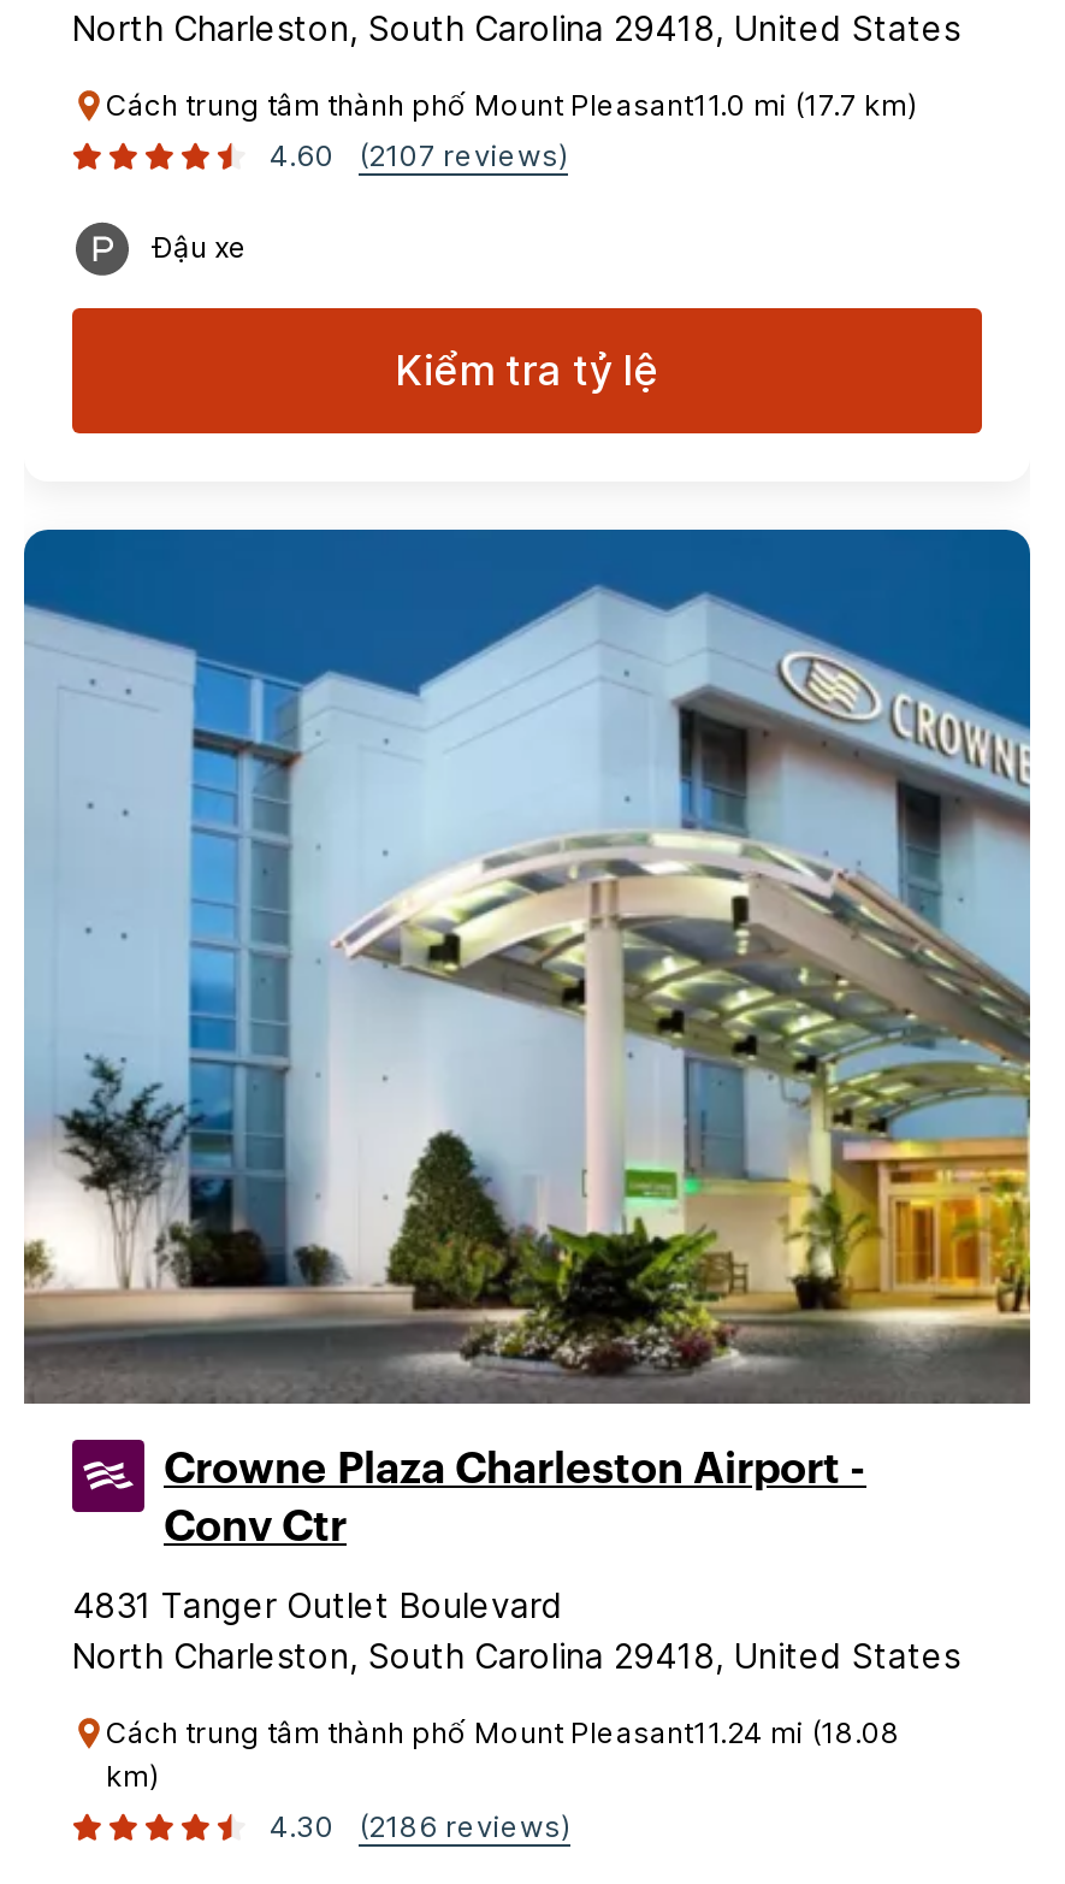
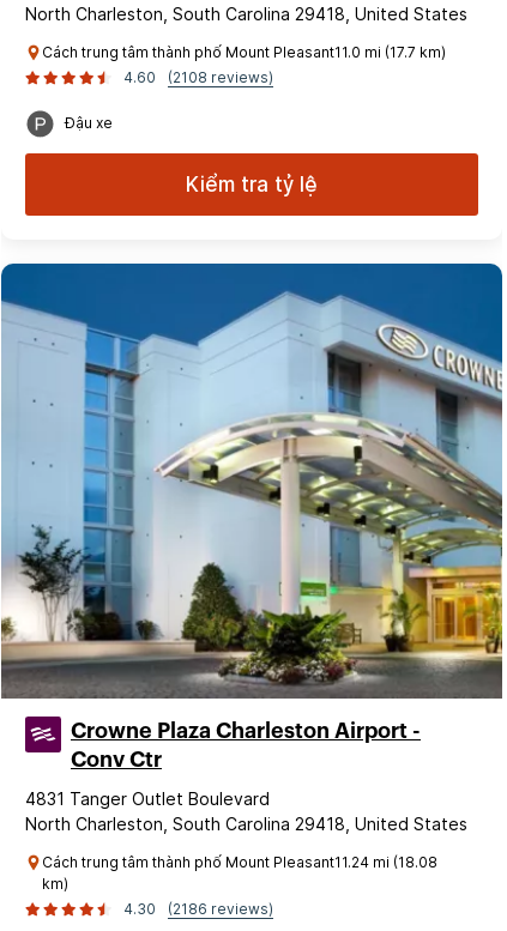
- 4.60 (2107 reviews)
+ 4.60 (2108 reviews)
